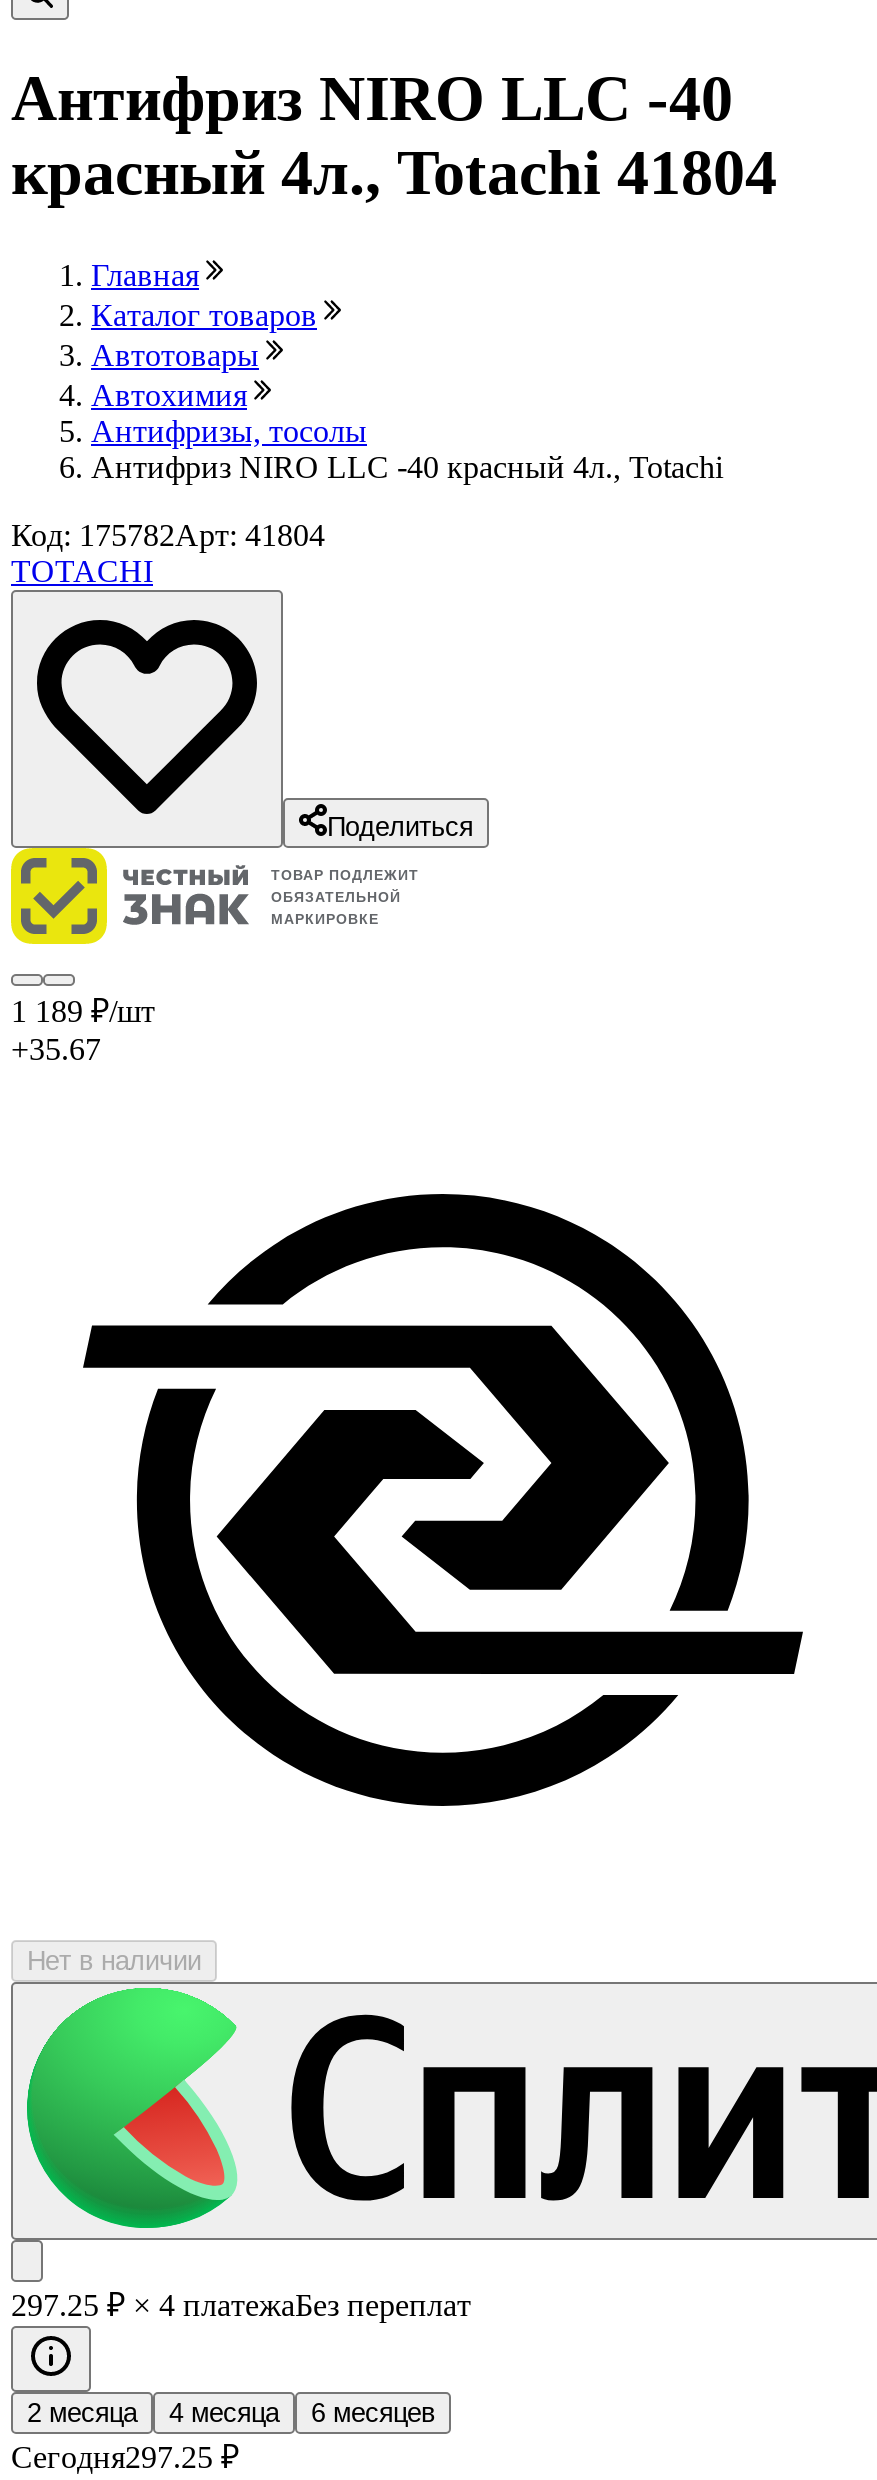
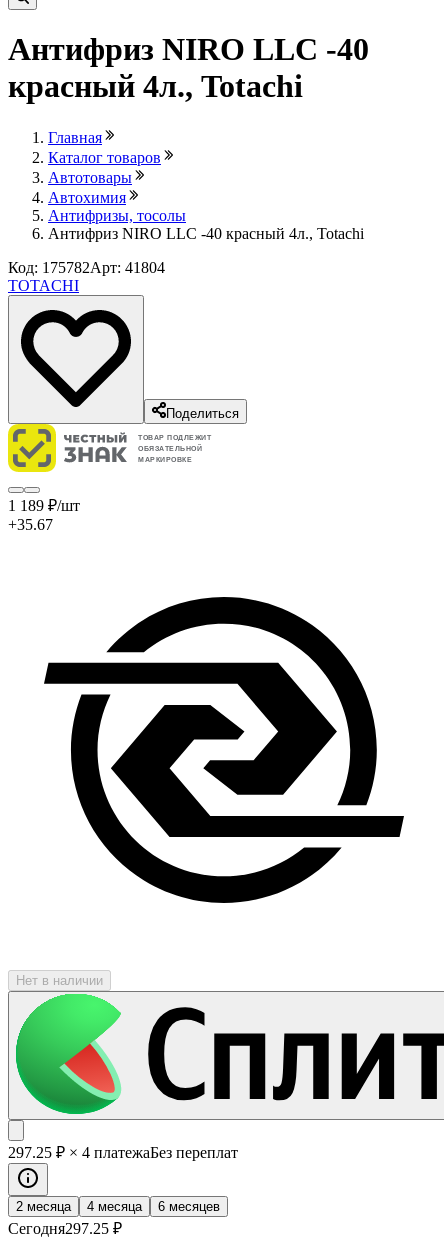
- красный 4л., Totachi 41804
+ красный 4л., Totachi
